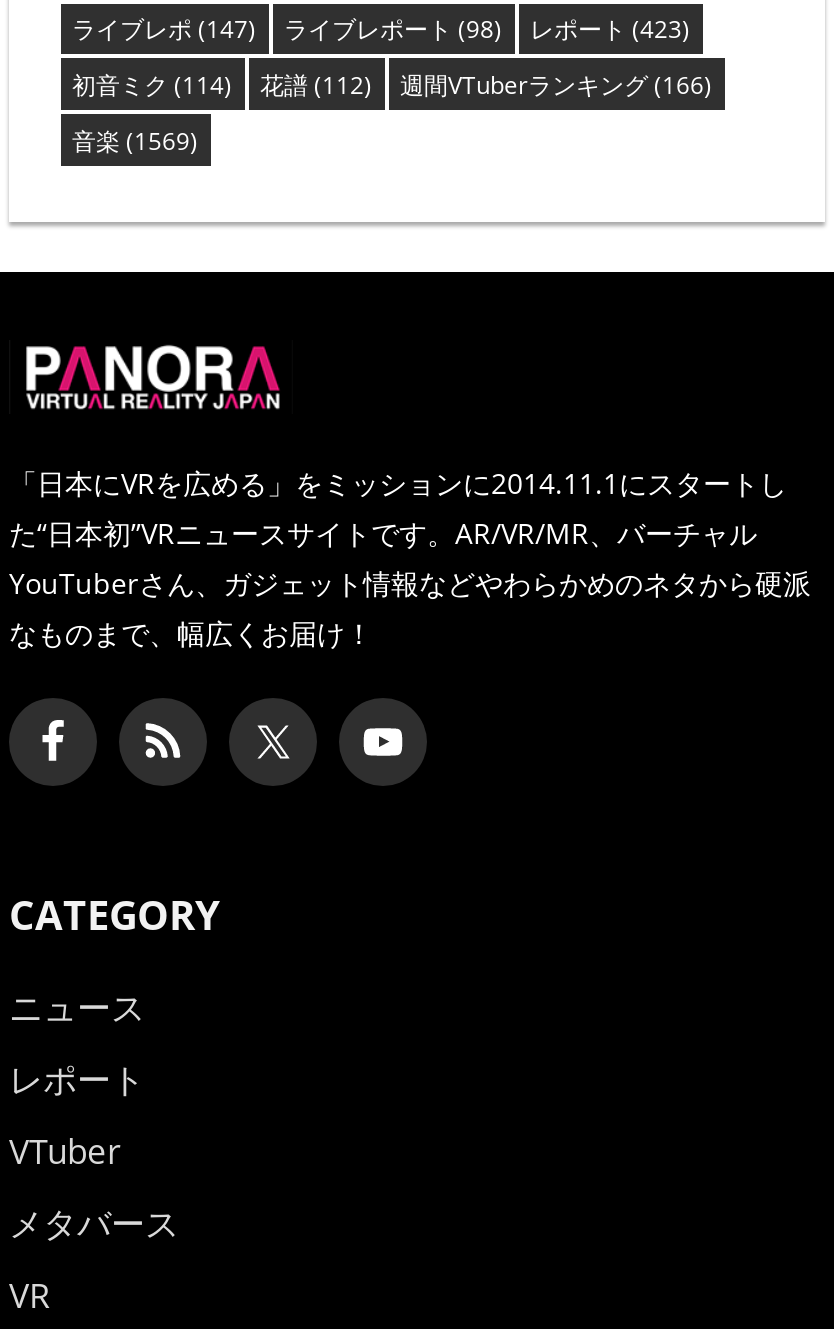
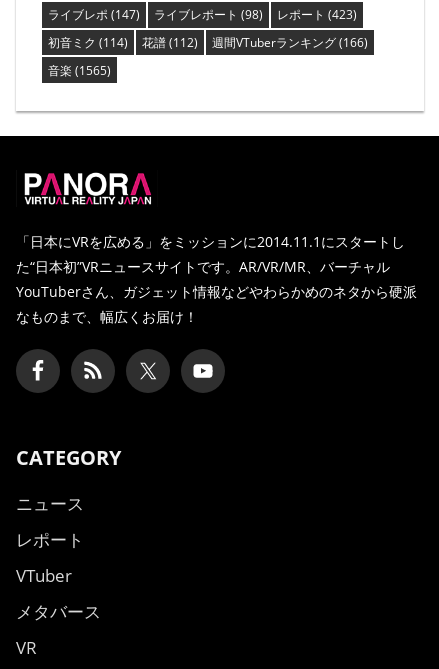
- 音楽(1569)
+ 音楽(1565)
